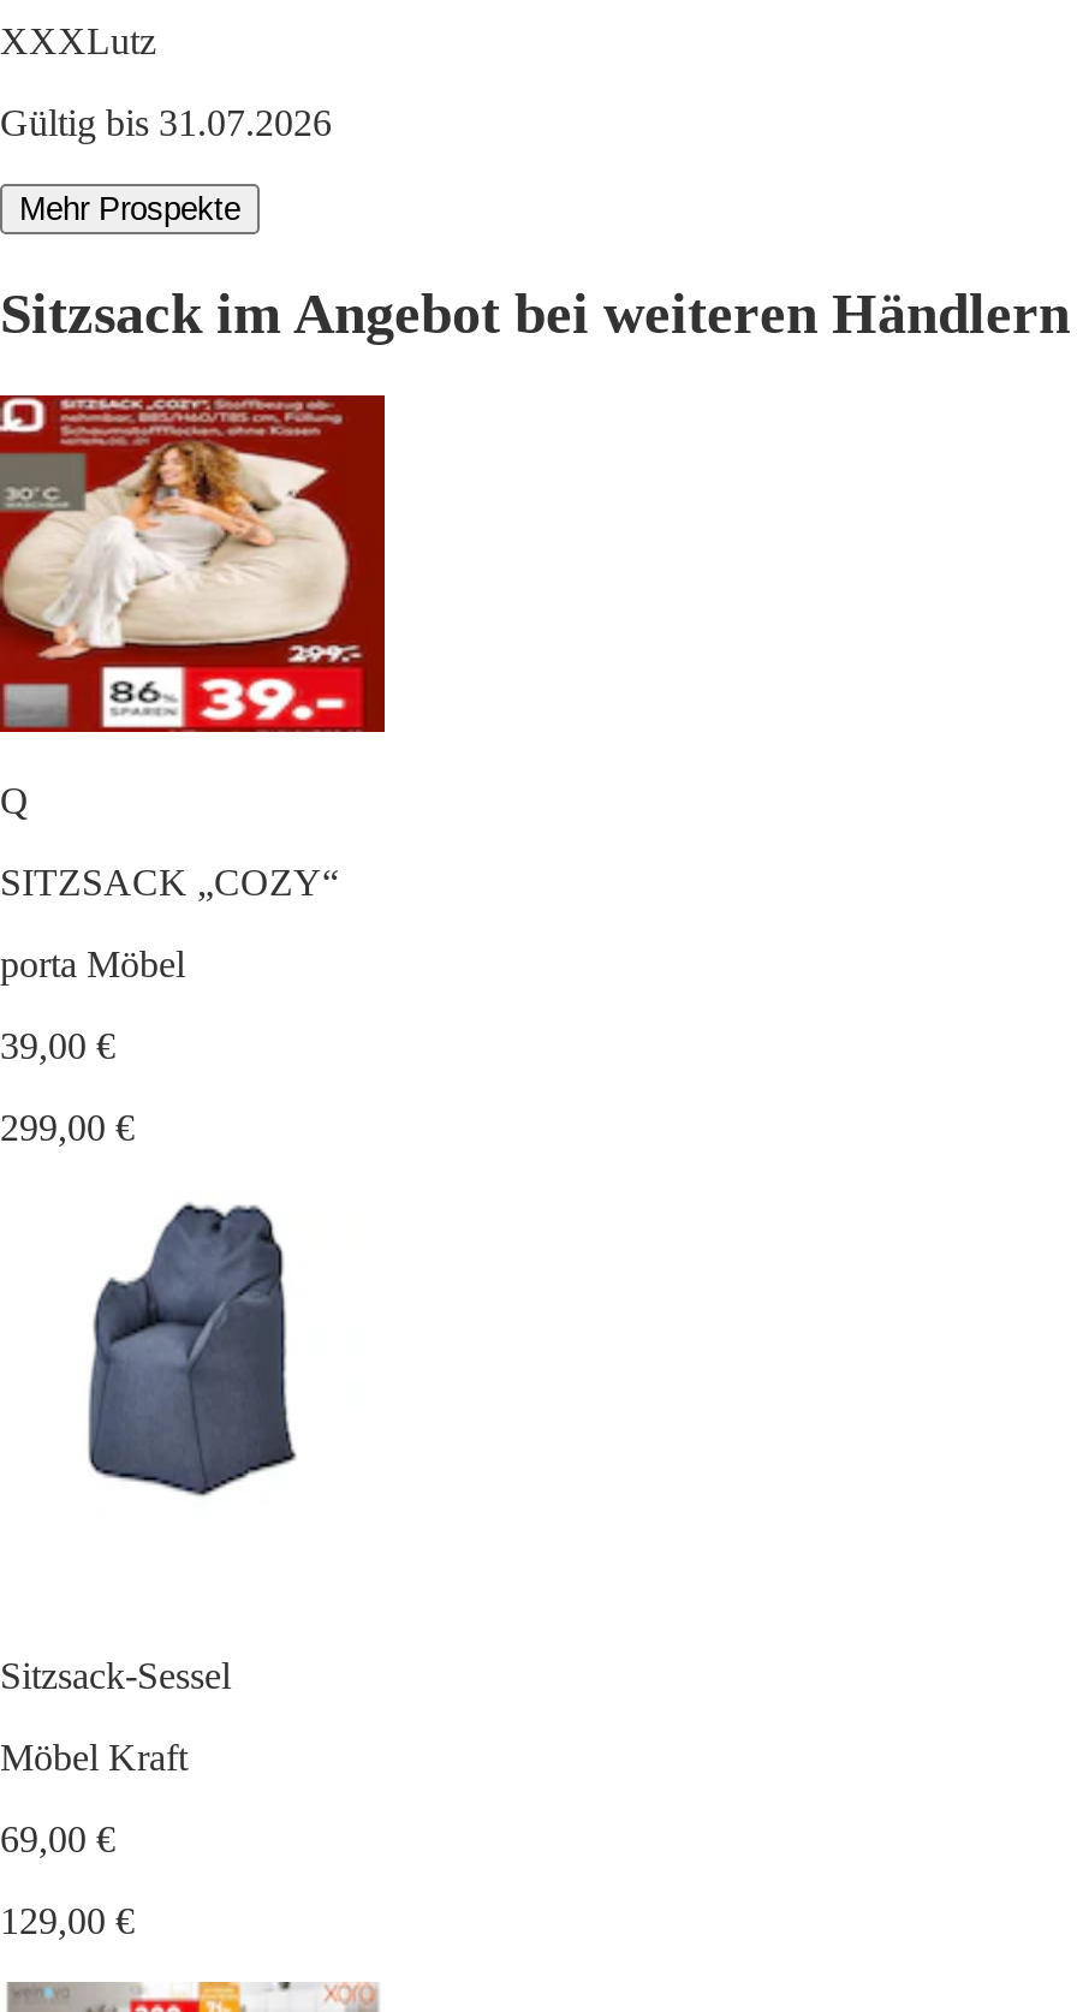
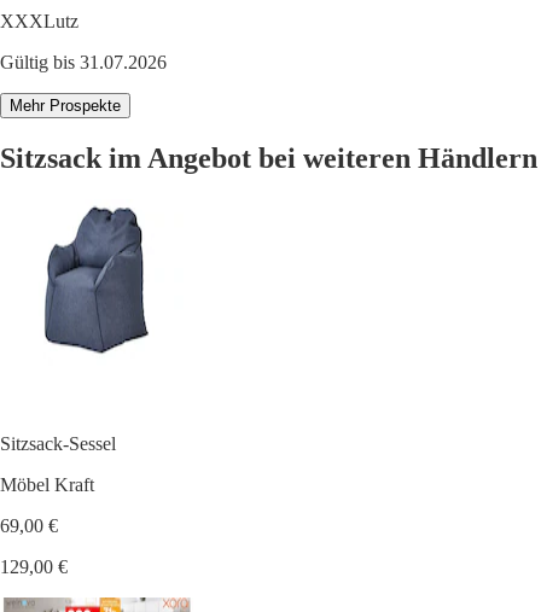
- [image]
- Q
- SITZSACK „COZY“
- porta Möbel
- 39,00 €
- 299,00 €
